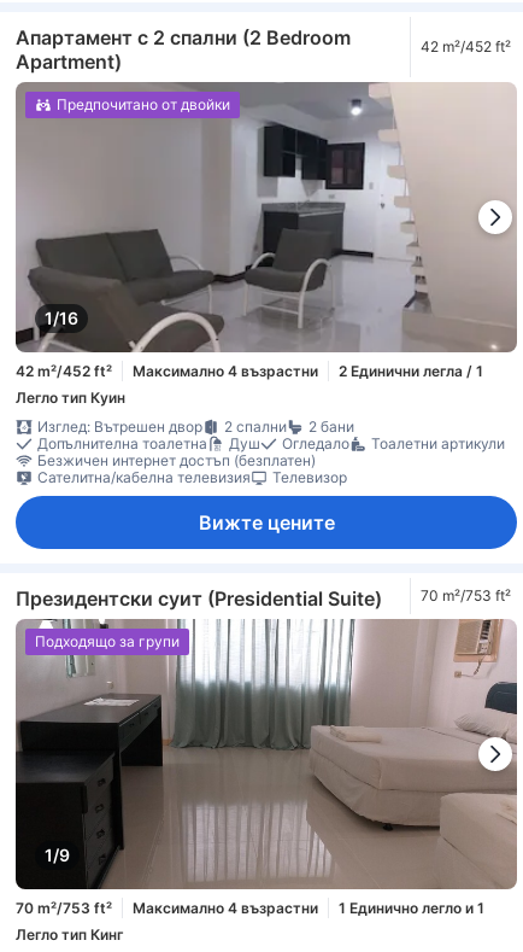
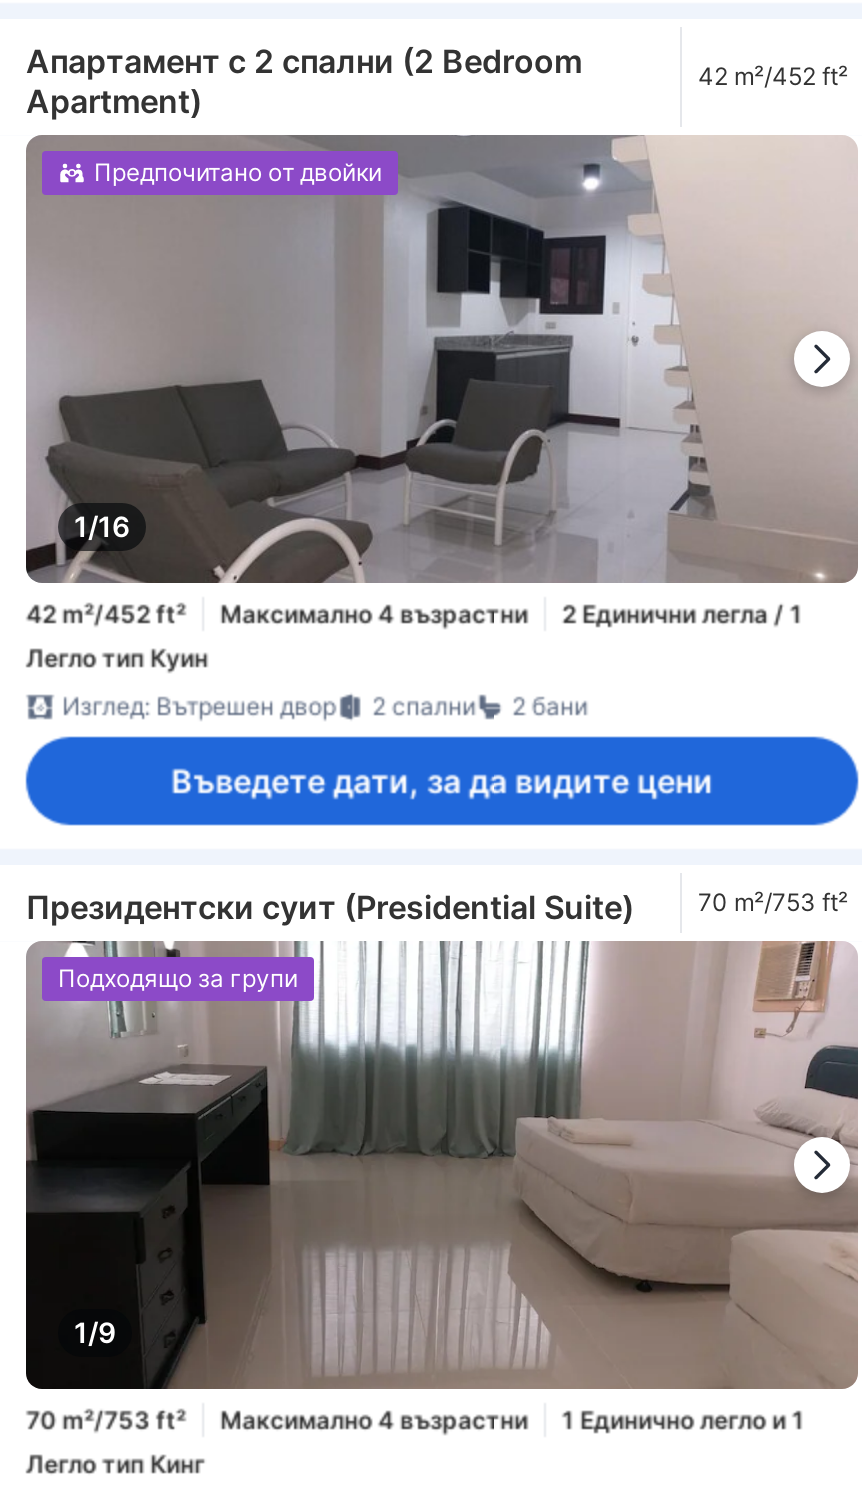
- Допълнителна тоалетна
- Душ
- Огледало
- Тоалетни артикули
- Безжичен интернет достъп (безплатен)
- Сателитна/кабелна телевизия
- Телевизор
- Вижте цените
+ Въведете дати, за да видите цени
